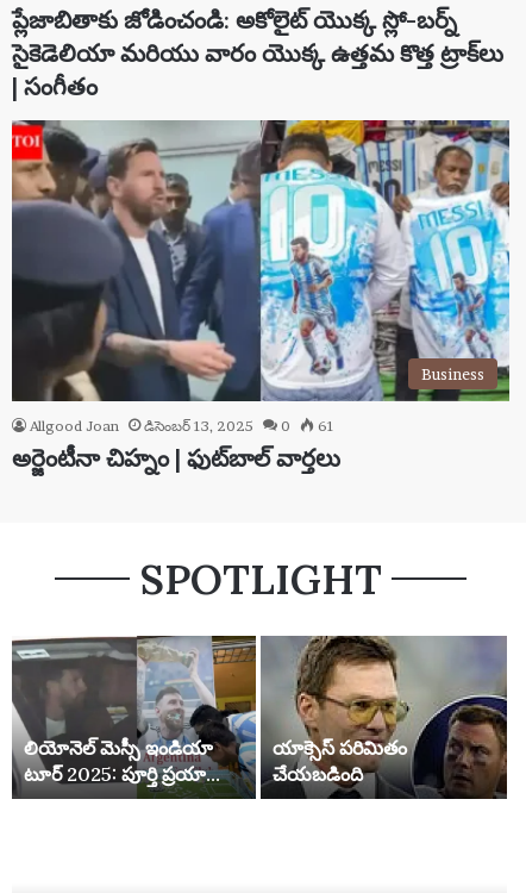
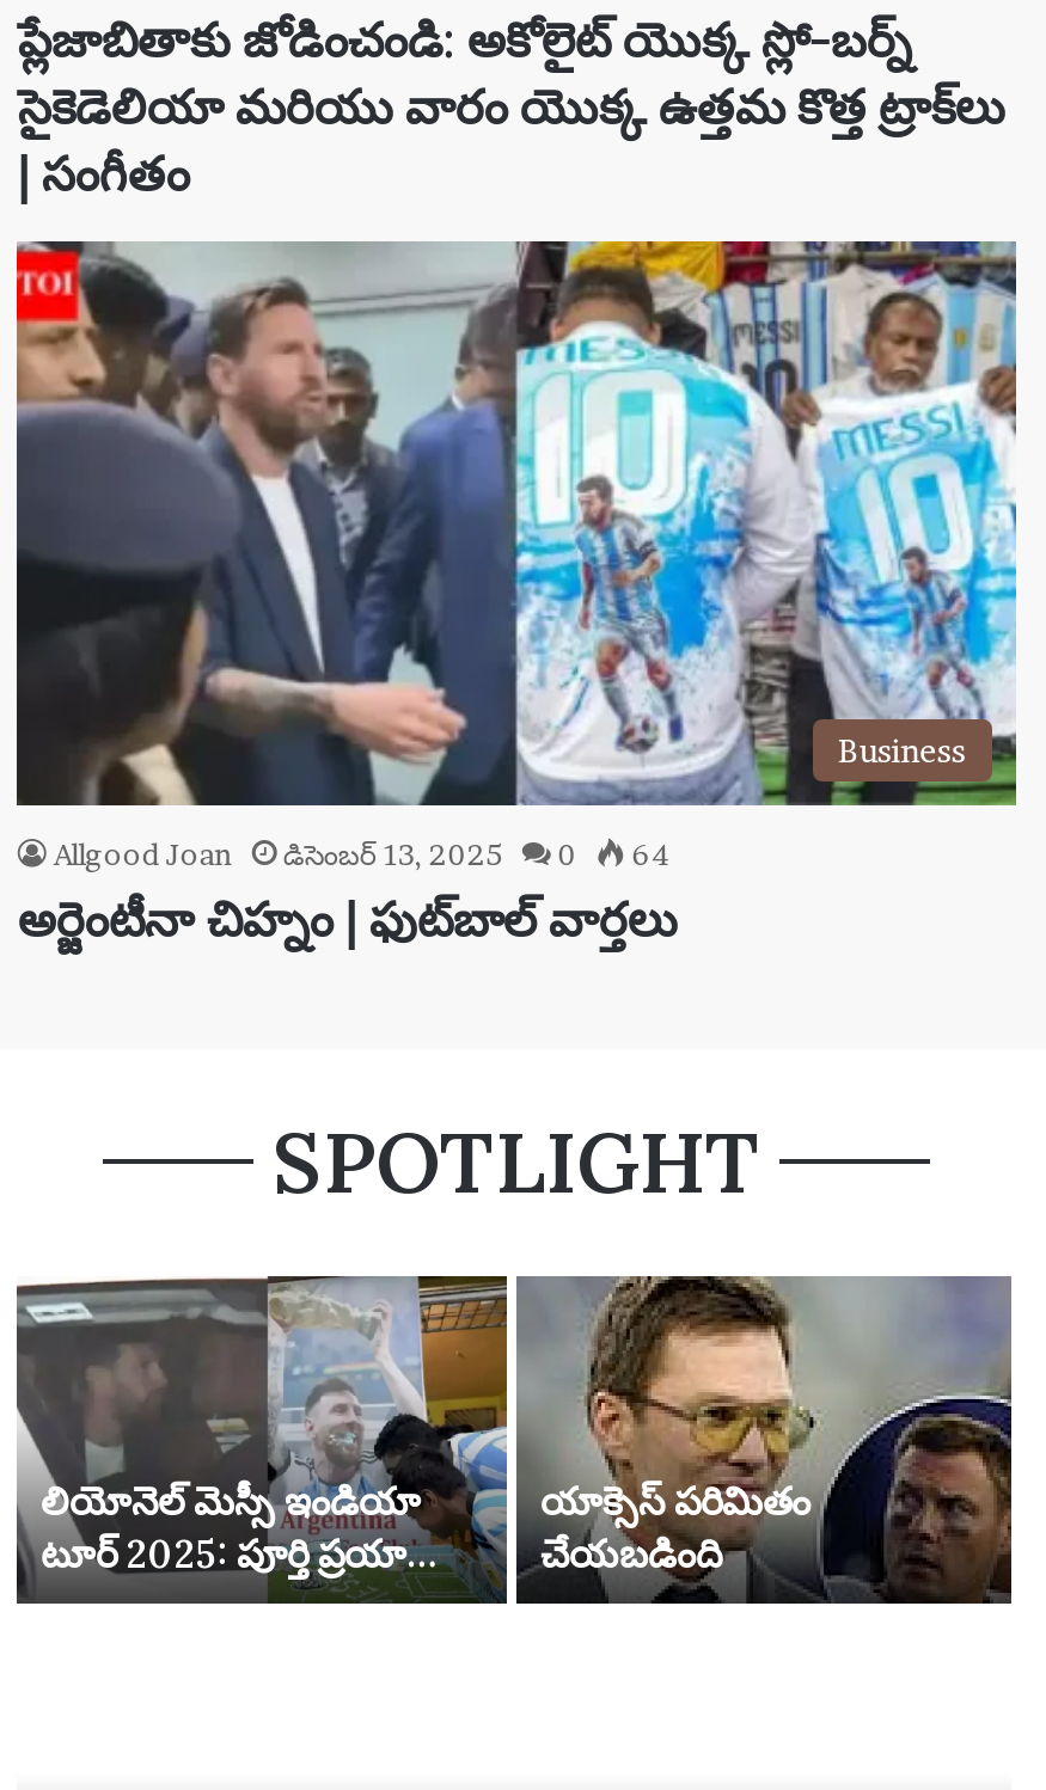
- Allgood Joan డిసెంబర్ 13, 2025 0 61
+ Allgood Joan డిసెంబర్ 13, 2025 0 64
